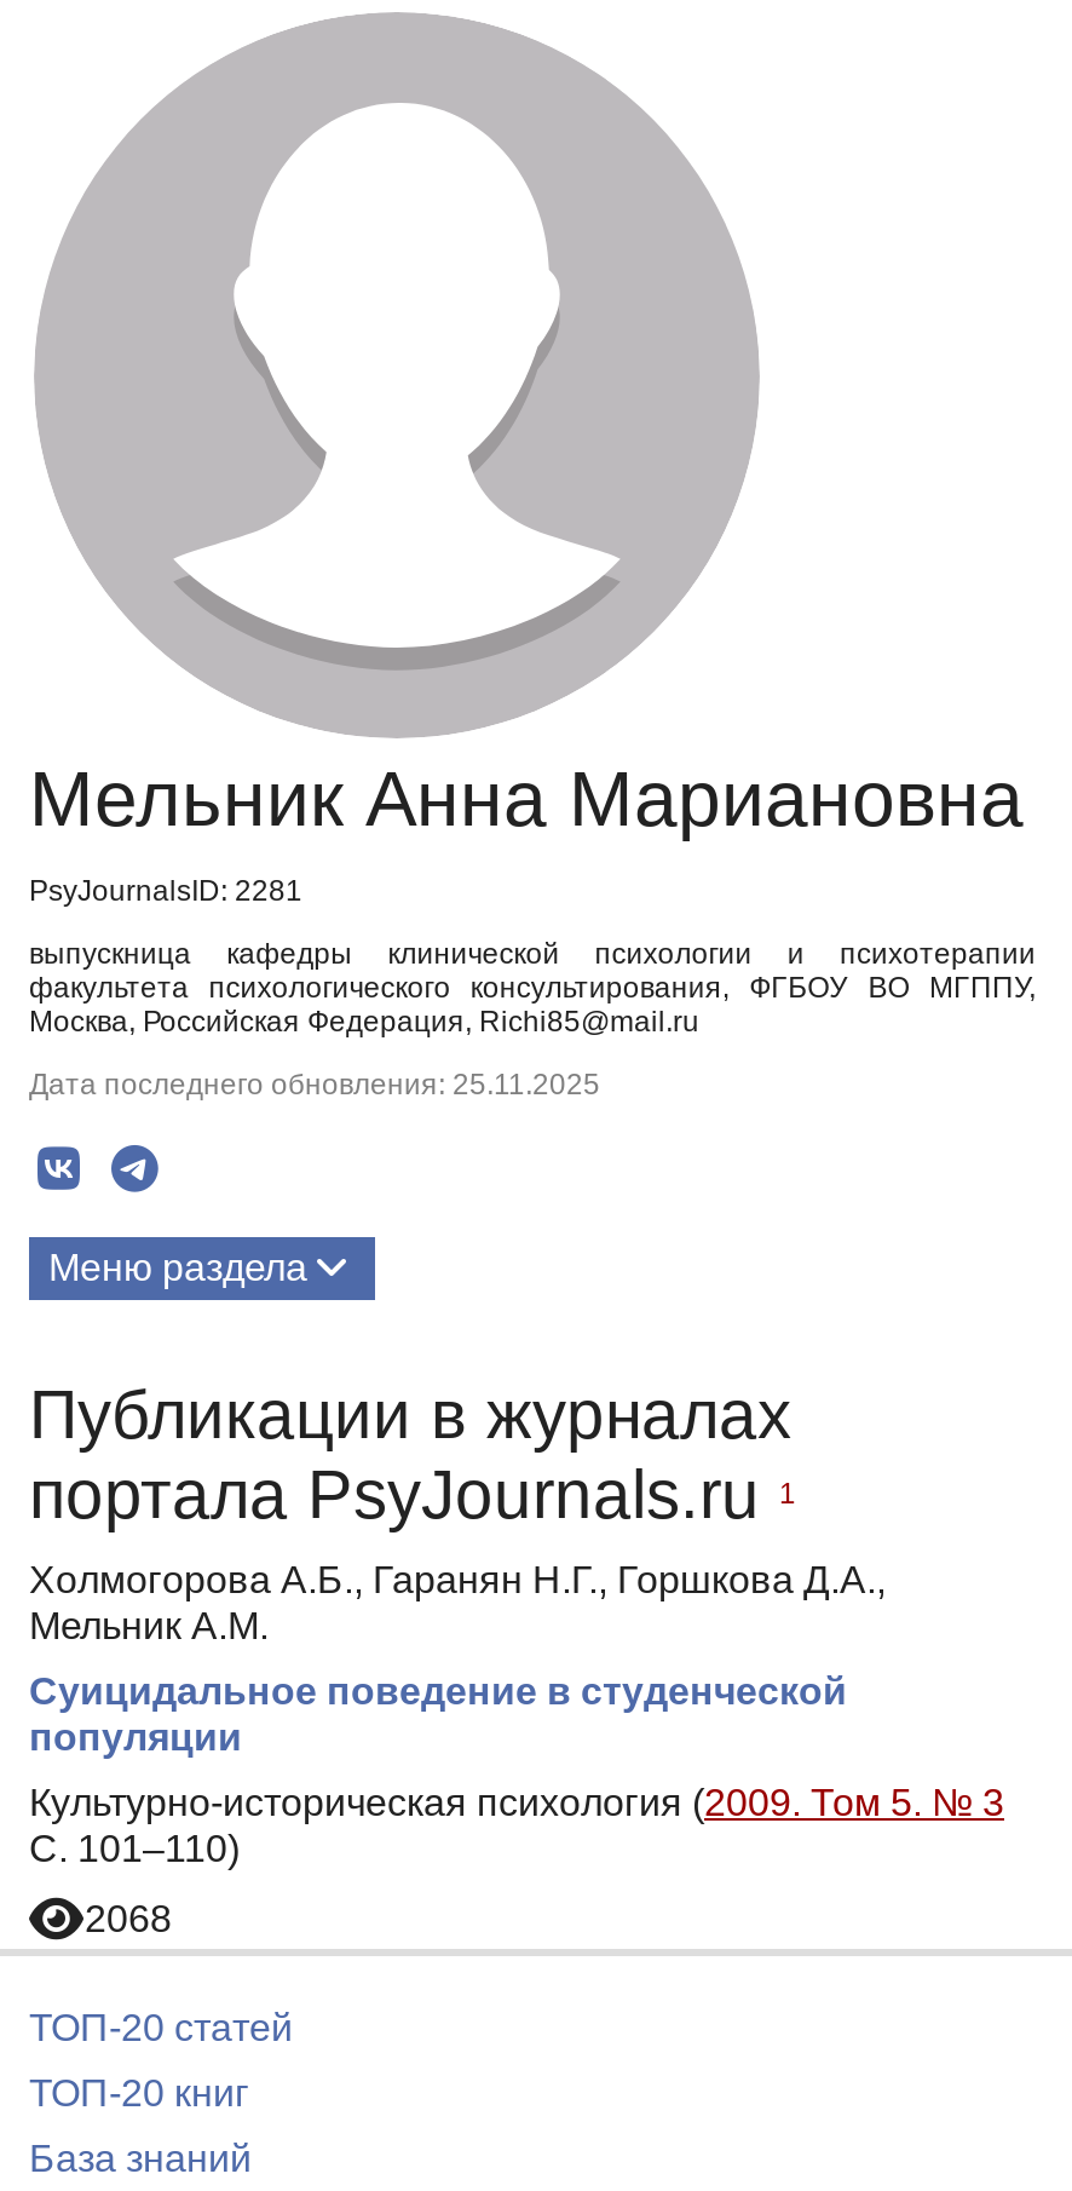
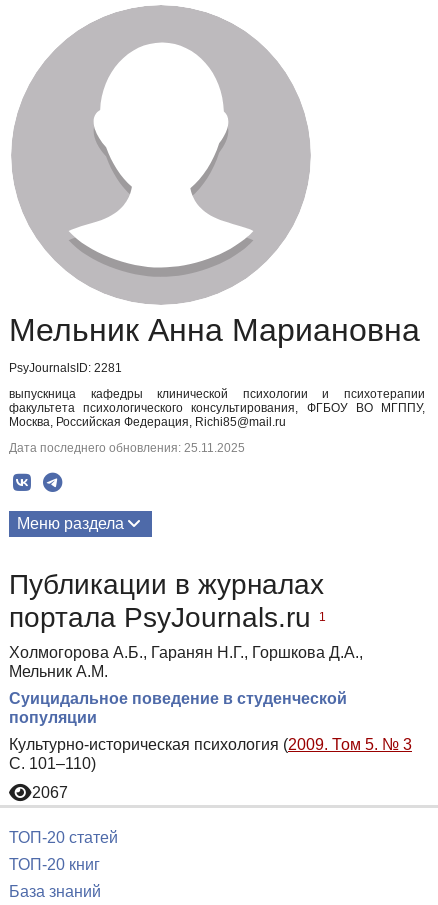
- 2068
+ 2067
